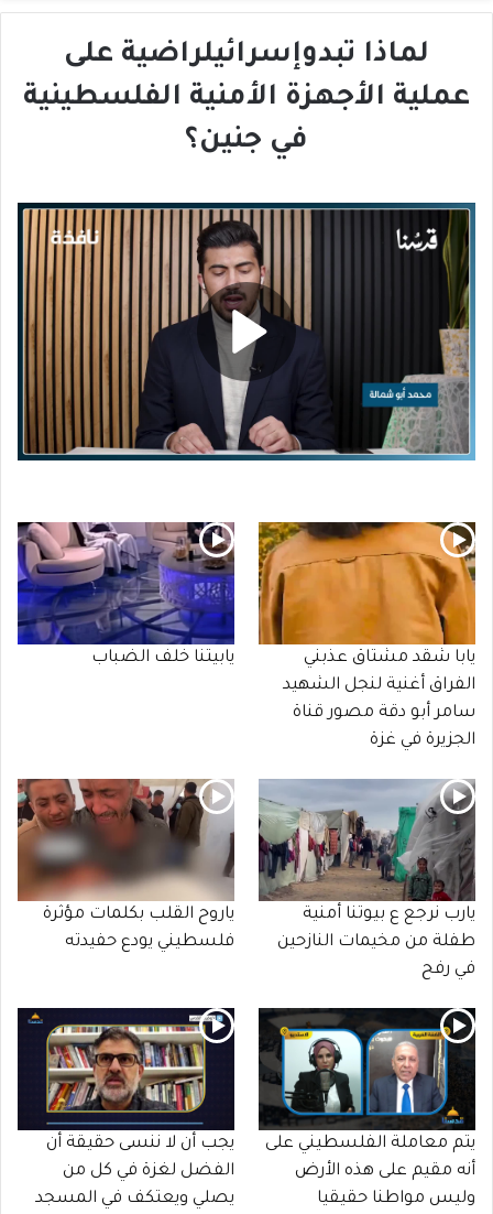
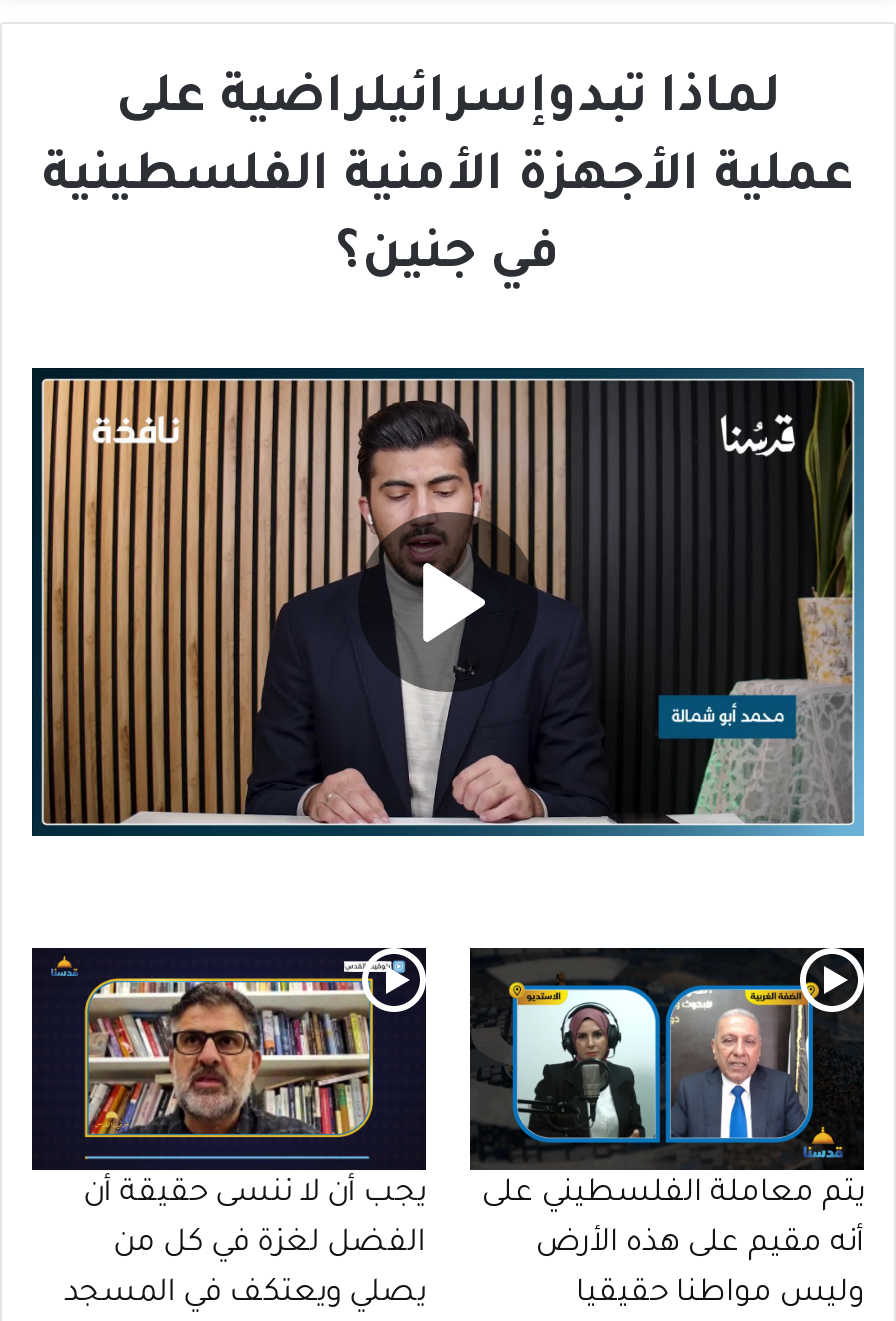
- [image]
- يابيتنا خلف الضباب

- [image]
- يابا شقد مشتاق عذبني
- الفراق أغنية لنجل الشهيد
- سامر أبو دقة مصور قناة
- الجزيرة في غزة

- [image]
- ياروح القلب بكلمات مؤثرة
- فلسطيني يودع حفيدته

- [image]
- يارب نرجع ع بيوتنا أمنية
- طفلة من مخيمات النازحين
- في رفح
